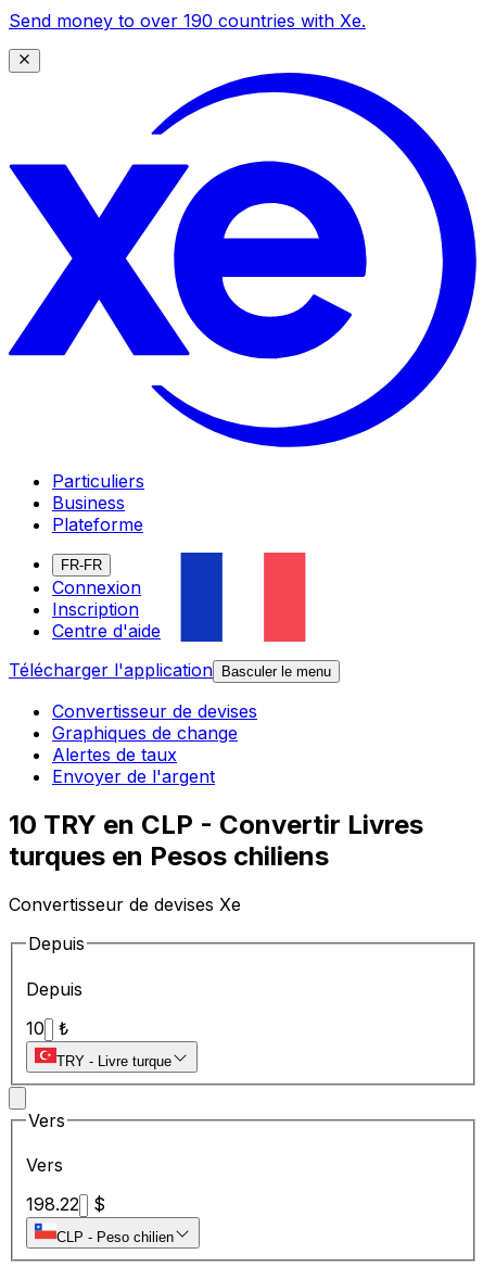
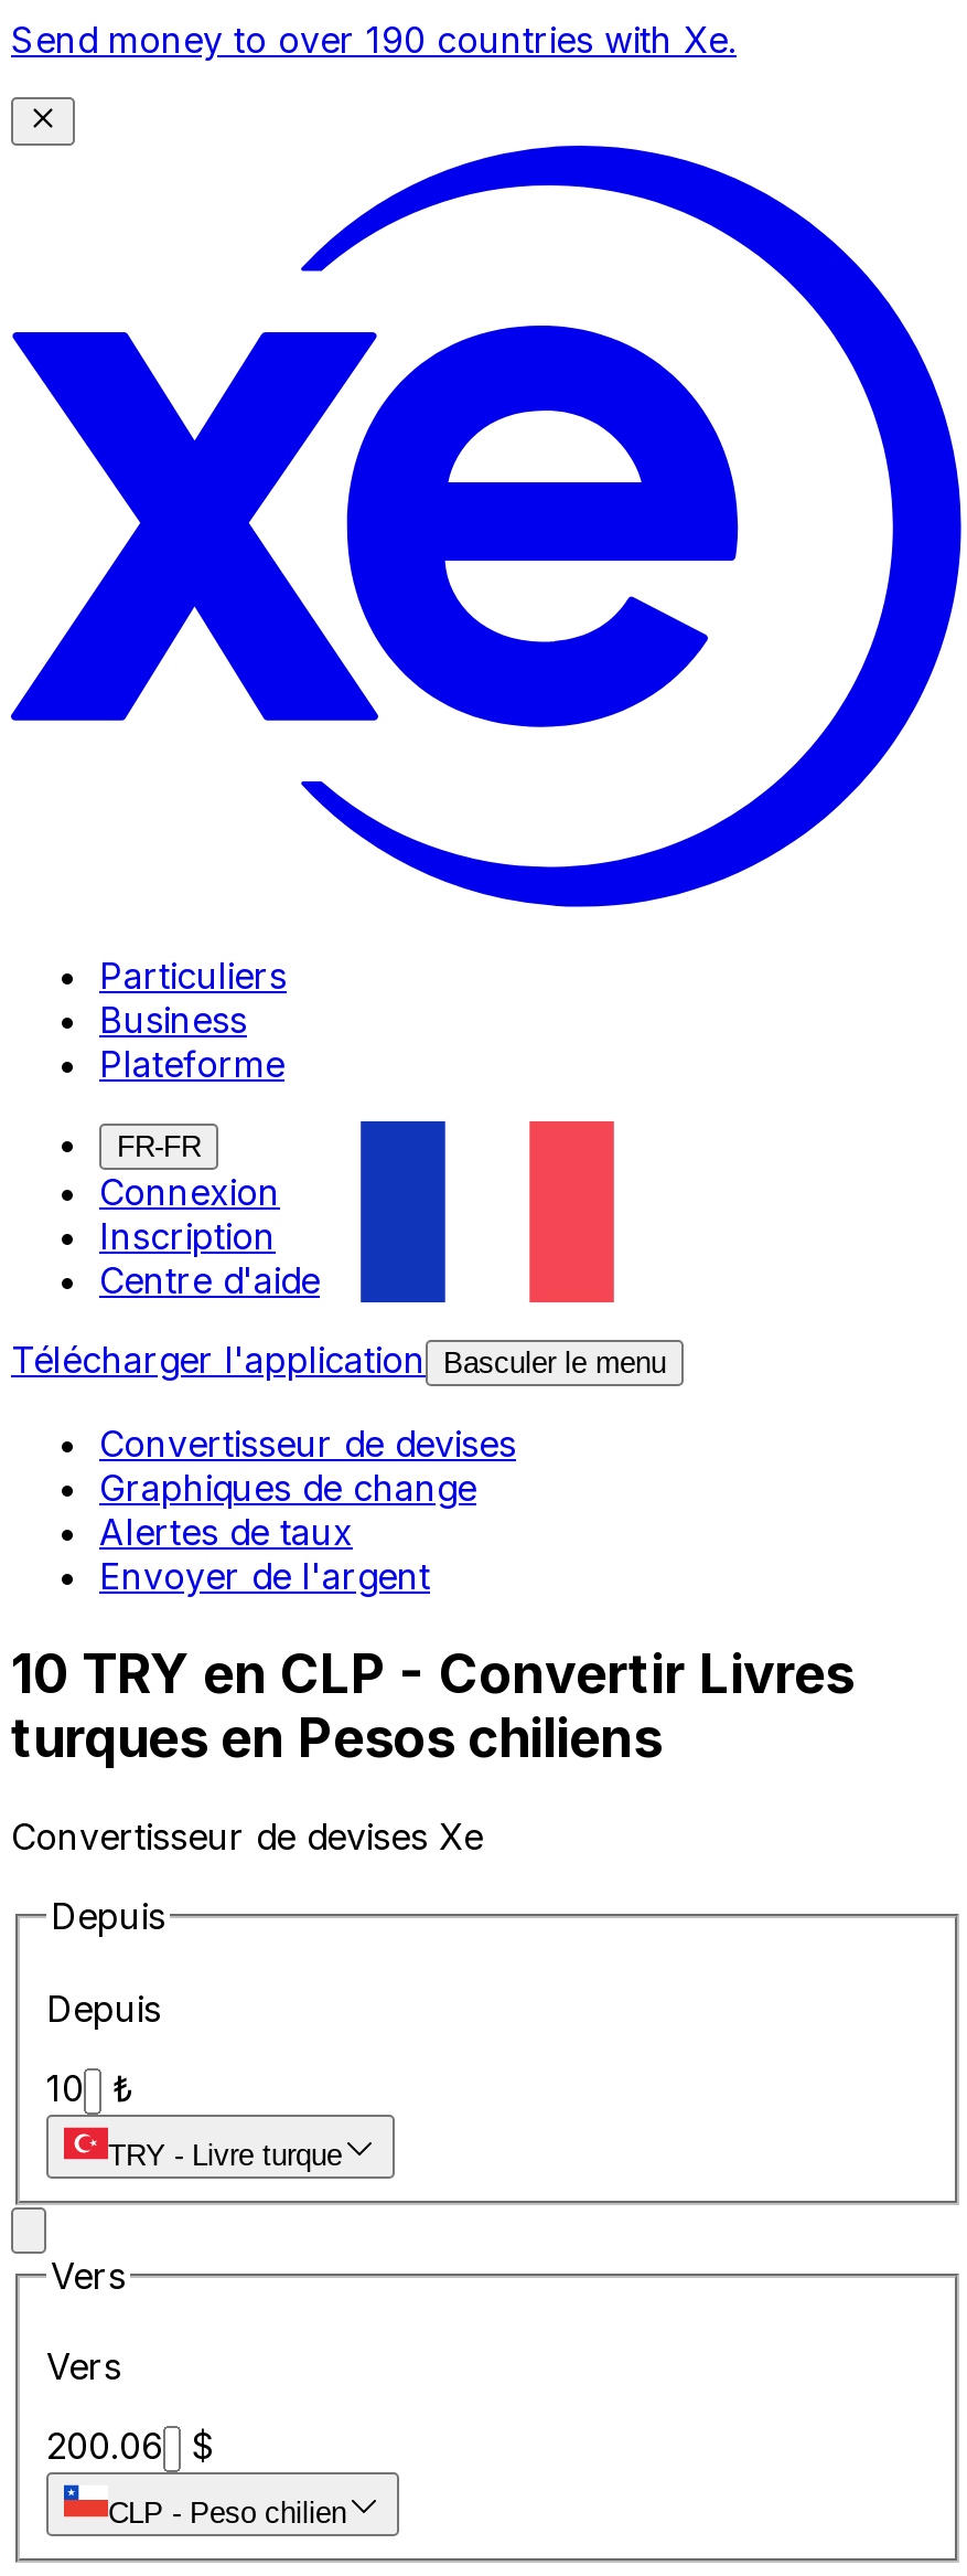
- 198.22 $
+ 200.06 $
